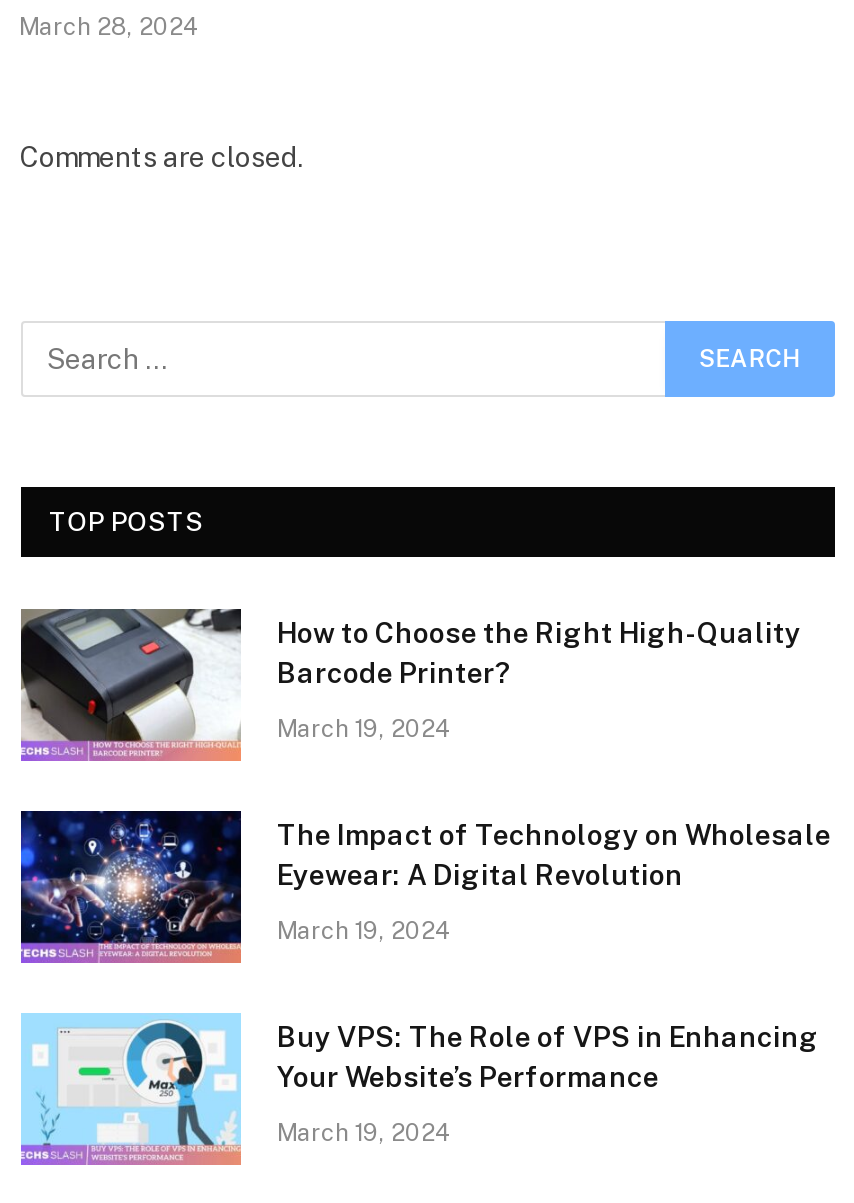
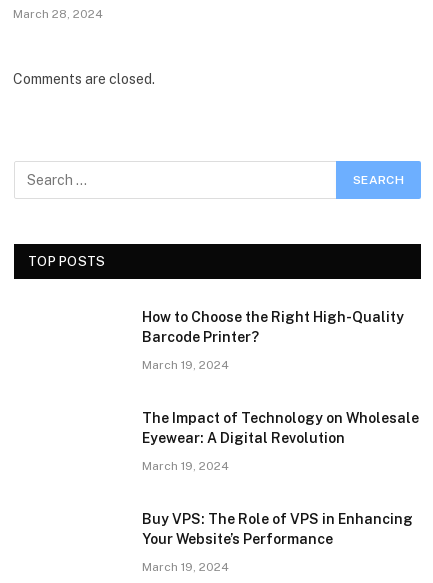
- [image]

- [image]

- [image]
